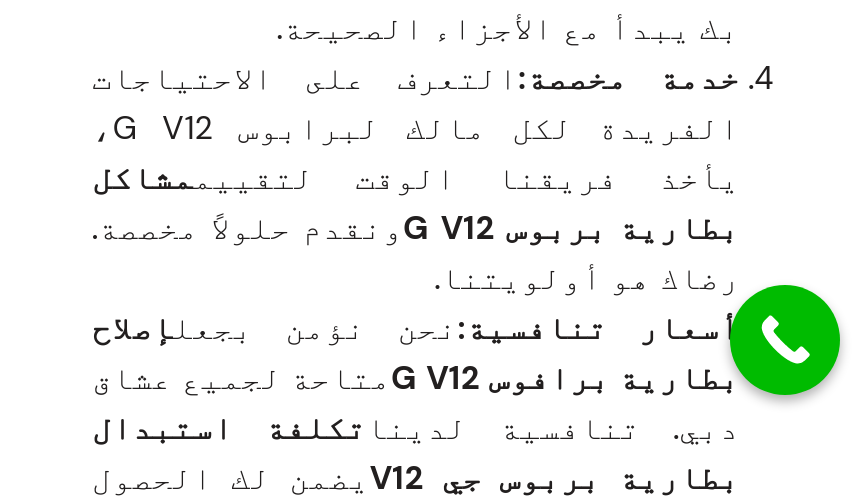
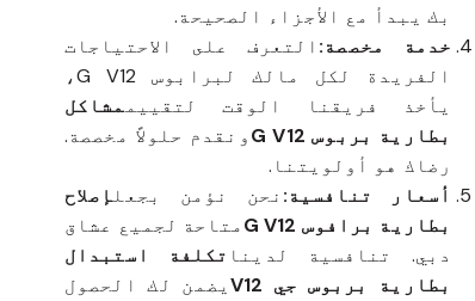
- [image]
